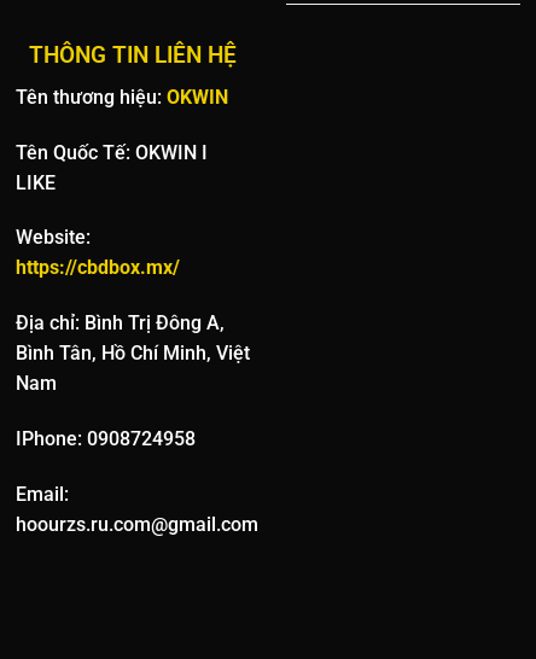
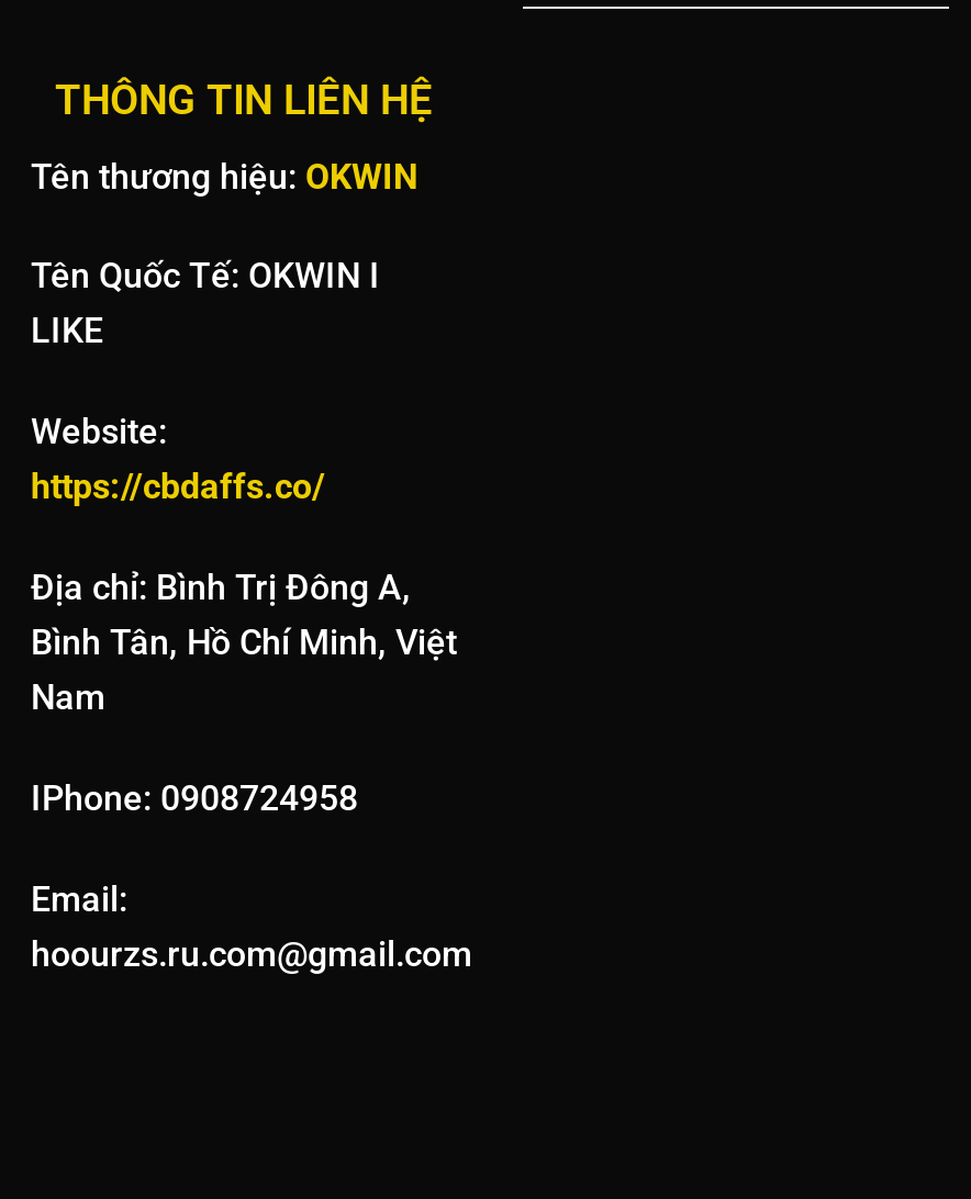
- https://cbdbox.mx/
+ https://cbdaffs.co/
